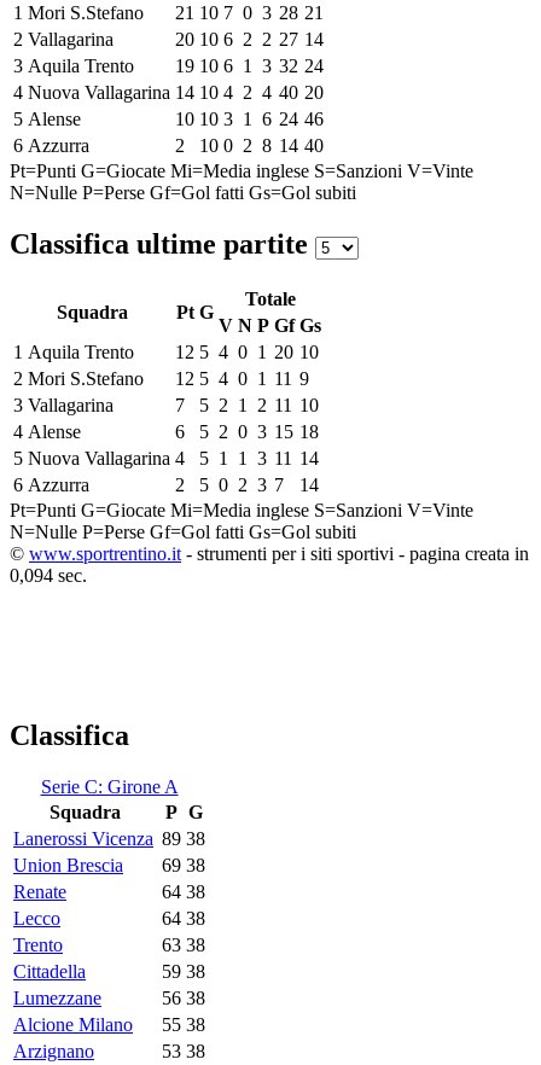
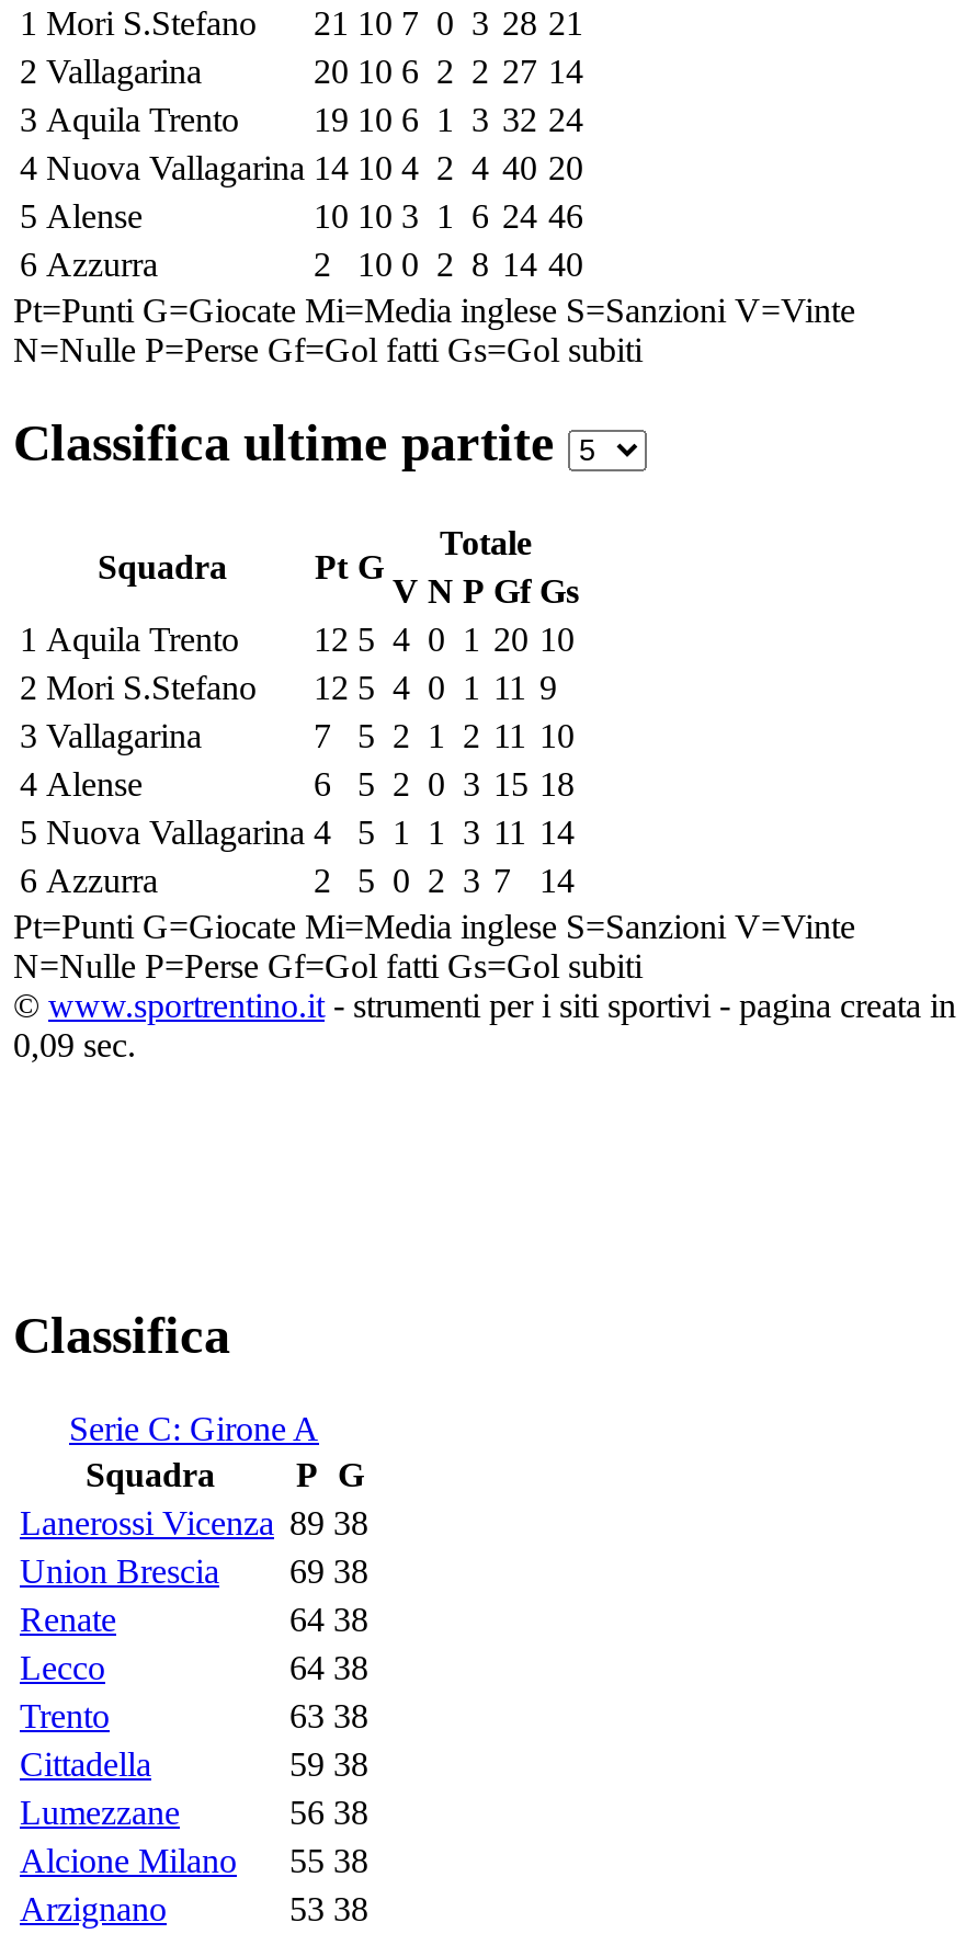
- 0,094 sec.
+ 0,09 sec.
